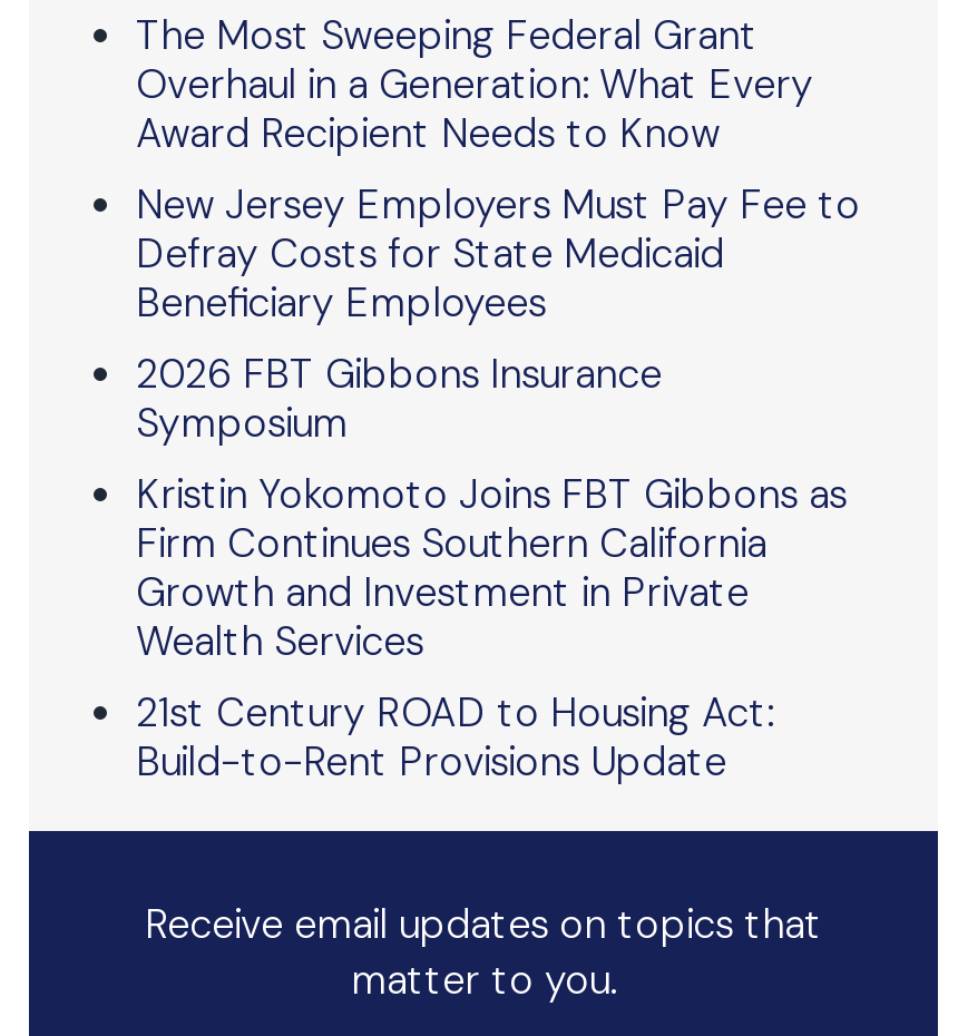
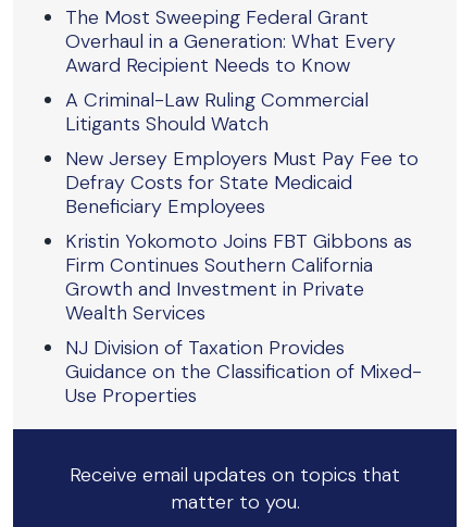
+ A Criminal-Law Ruling Commercial
+ Litigants Should Watch

moved down: New Jersey Employers Must Pay Fee to | Defray Costs for State Medicaid | Beneficiary Employees

- 2026 FBT Gibbons Insurance
- Symposium

- 21st Century ROAD to Housing Act:
- Build-to-Rent Provisions Update
+ NJ Division of Taxation Provides
+ Guidance on the Classification of Mixed-
+ Use Properties
